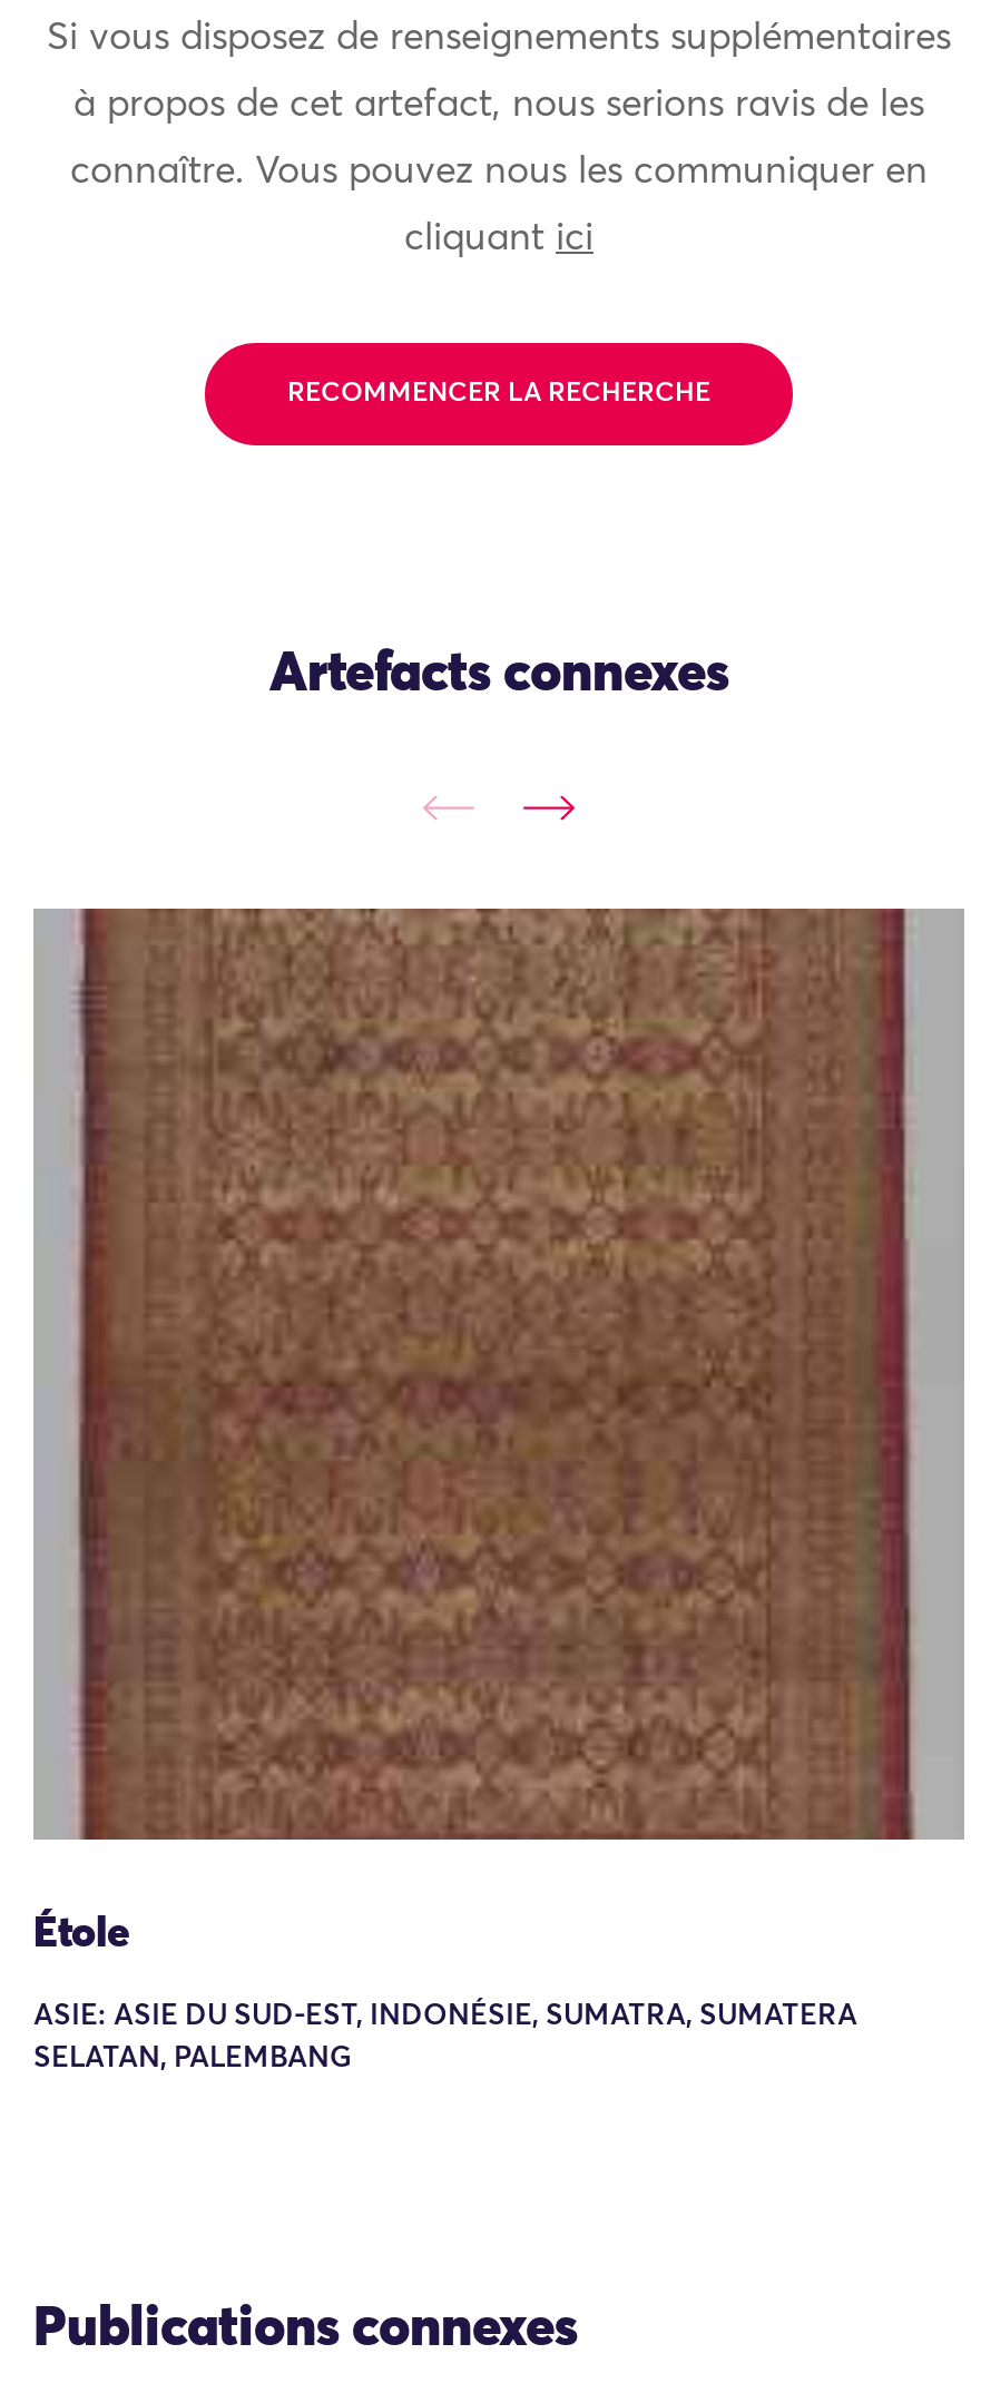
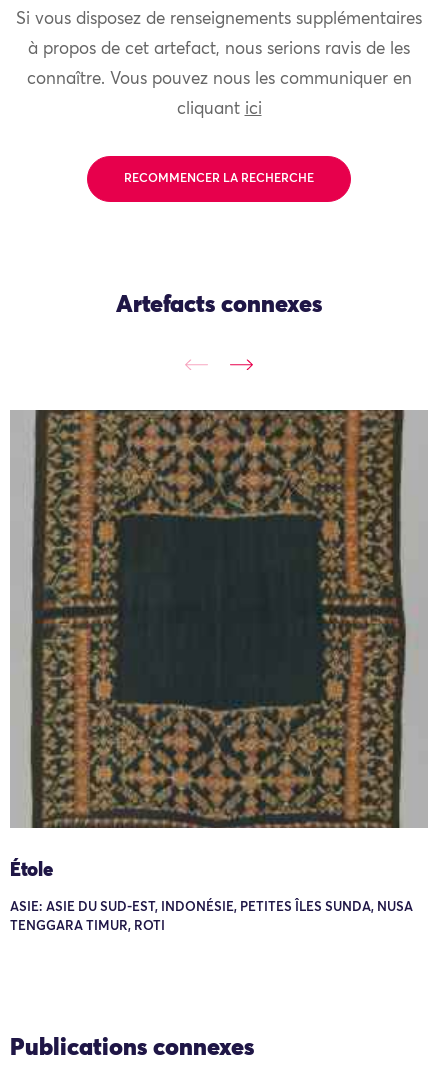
- [image]
+ [image]

- ASIE: ASIE DU SUD-EST, INDONÉSIE, SUMATRA, SUMATERA
+ ASIE: ASIE DU SUD-EST, INDONÉSIE, PETITES ÎLES SUNDA, NUSA

- SELATAN, PALEMBANG
+ TENGGARA TIMUR, ROTI
